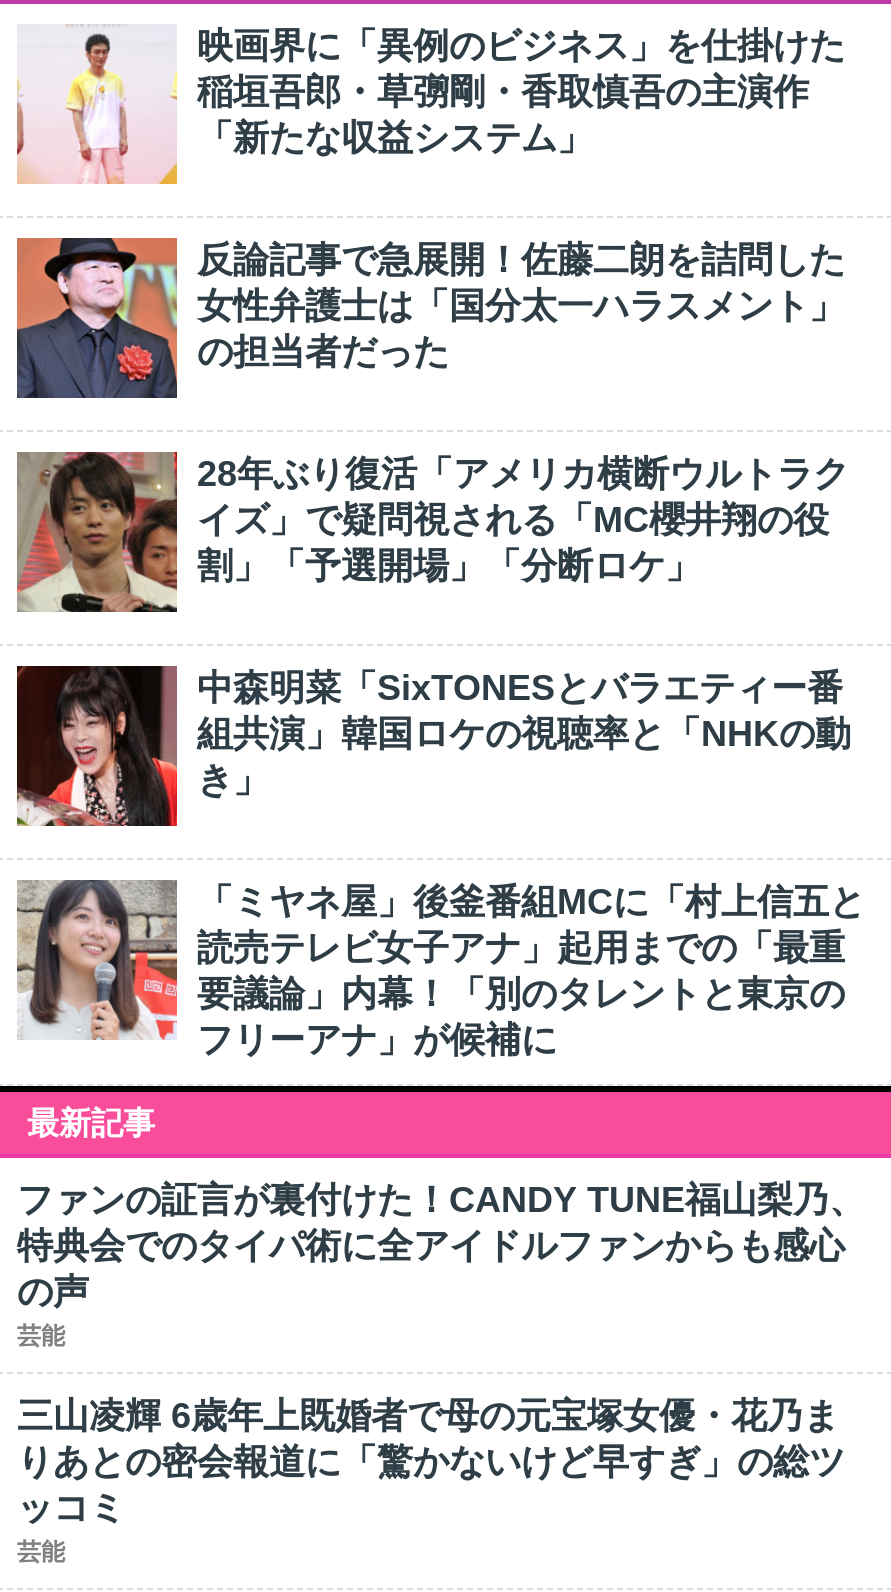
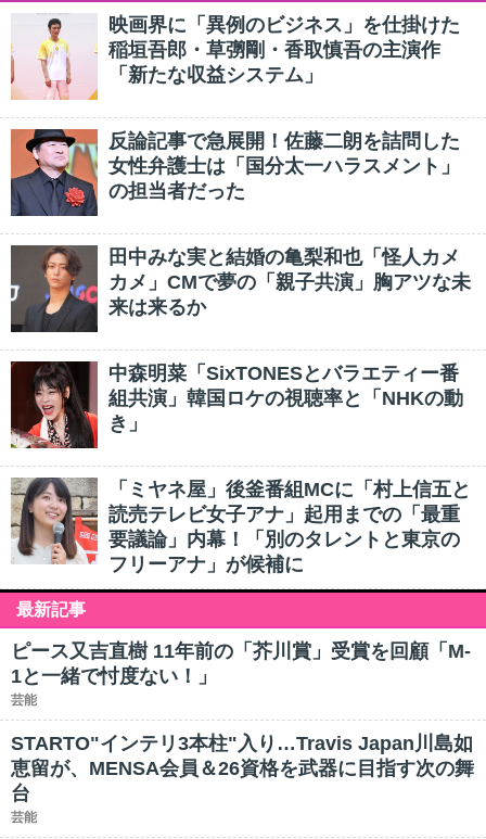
- [image]
- 28年ぶり復活「アメリカ横断ウルトラク
- イズ」で疑問視される「MC櫻井翔の役
- 割」「予選開場」「分断ロケ」
+ [image]
+ 田中みな実と結婚の亀梨和也「怪人カメ
+ カメ」CMで夢の「親子共演」胸アツな未
+ 来は来るか

- ファンの証言が裏付けた！CANDY TUNE福山梨乃、
- 特典会でのタイパ術に全アイドルファンからも感心
- の声
+ ピース又吉直樹 11年前の「芥川賞」受賞を回顧「M-
+ 1と一緒で忖度ない！」

- 三山凌輝 6歳年上既婚者で母の元宝塚女優・花乃ま
- りあとの密会報道に「驚かないけど早すぎ」の総ツ
- ッコミ
+ STARTO"インテリ3本柱"入り…Travis Japan川島如
+ 恵留が、MENSA会員＆26資格を武器に目指す次の舞
+ 台
